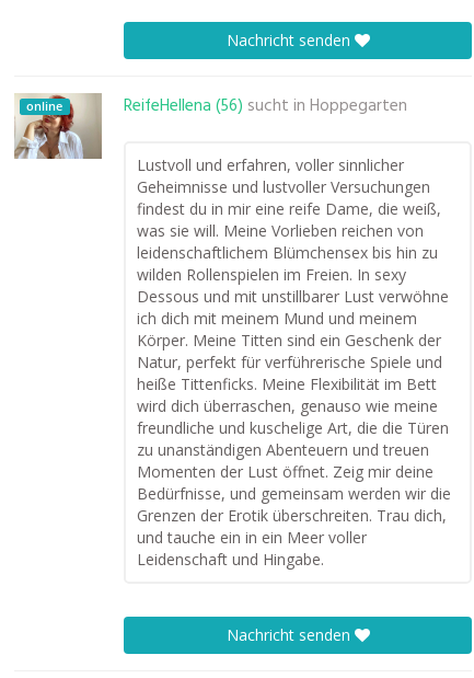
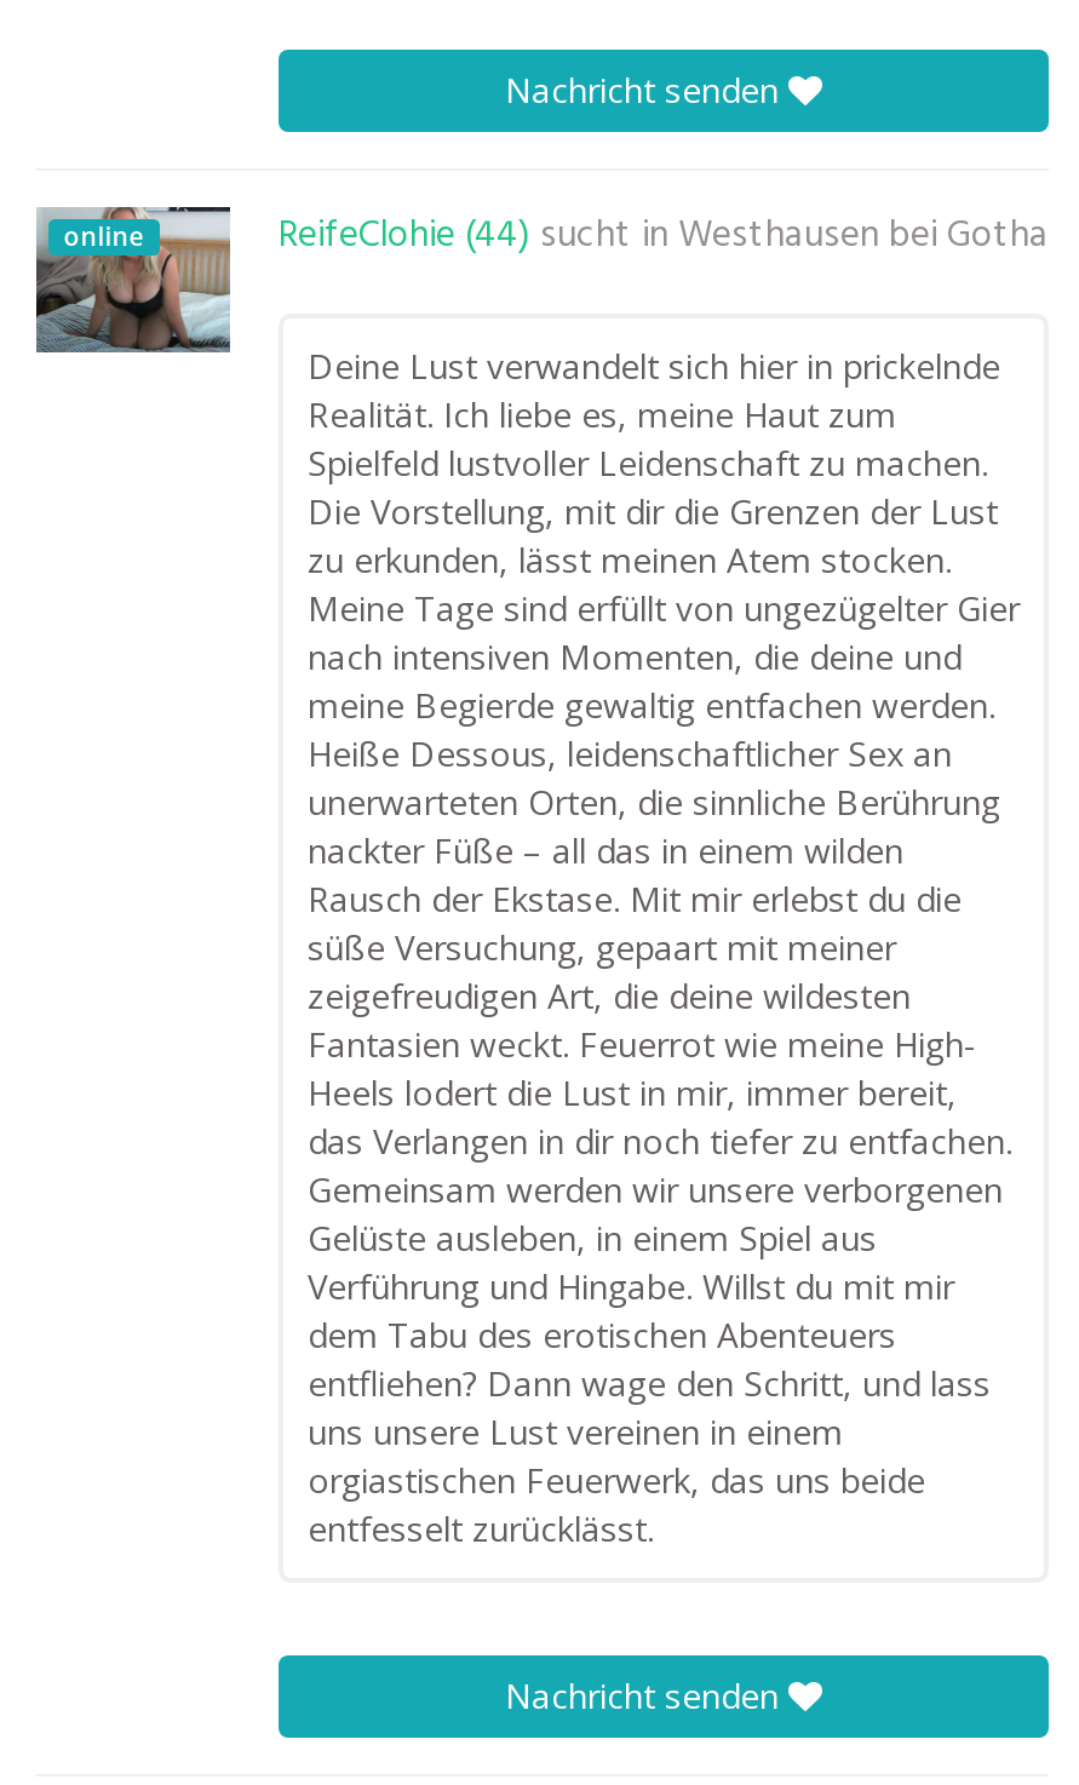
- [image]
- ReifeHellena (56) sucht in Hoppegarten
+ [image]
+ ReifeClohie (44) sucht in Westhausen bei Gotha

- Lustvoll und erfahren, voller sinnlicher
- Geheimnisse und lustvoller Versuchungen
- findest du in mir eine reife Dame, die weiß,
- was sie will. Meine Vorlieben reichen von
- leidenschaftlichem Blümchensex bis hin zu
- wilden Rollenspielen im Freien. In sexy
- Dessous und mit unstillbarer Lust verwöhne
- ich dich mit meinem Mund und meinem
- Körper. Meine Titten sind ein Geschenk der
- Natur, perfekt für verführerische Spiele und
- heiße Tittenficks. Meine Flexibilität im Bett
- wird dich überraschen, genauso wie meine
- freundliche und kuschelige Art, die die Türen
- zu unanständigen Abenteuern und treuen
- Momenten der Lust öffnet. Zeig mir deine
- Bedürfnisse, und gemeinsam werden wir die
- Grenzen der Erotik überschreiten. Trau dich,
- und tauche ein in ein Meer voller
- Leidenschaft und Hingabe.
+ Deine Lust verwandelt sich hier in prickelnde
+ Realität. Ich liebe es, meine Haut zum
+ Spielfeld lustvoller Leidenschaft zu machen.
+ Die Vorstellung, mit dir die Grenzen der Lust
+ zu erkunden, lässt meinen Atem stocken.
+ Meine Tage sind erfüllt von ungezügelter Gier
+ nach intensiven Momenten, die deine und
+ meine Begierde gewaltig entfachen werden.
+ Heiße Dessous, leidenschaftlicher Sex an
+ unerwarteten Orten, die sinnliche Berührung
+ nackter Füße – all das in einem wilden
+ Rausch der Ekstase. Mit mir erlebst du die
+ süße Versuchung, gepaart mit meiner
+ zeigefreudigen Art, die deine wildesten
+ Fantasien weckt. Feuerrot wie meine High-
+ Heels lodert die Lust in mir, immer bereit,
+ das Verlangen in dir noch tiefer zu entfachen.
+ Gemeinsam werden wir unsere verborgenen
+ Gelüste ausleben, in einem Spiel aus
+ Verführung und Hingabe. Willst du mit mir
+ dem Tabu des erotischen Abenteuers
+ entfliehen? Dann wage den Schritt, und lass
+ uns unsere Lust vereinen in einem
+ orgiastischen Feuerwerk, das uns beide
+ entfesselt zurücklässt.
